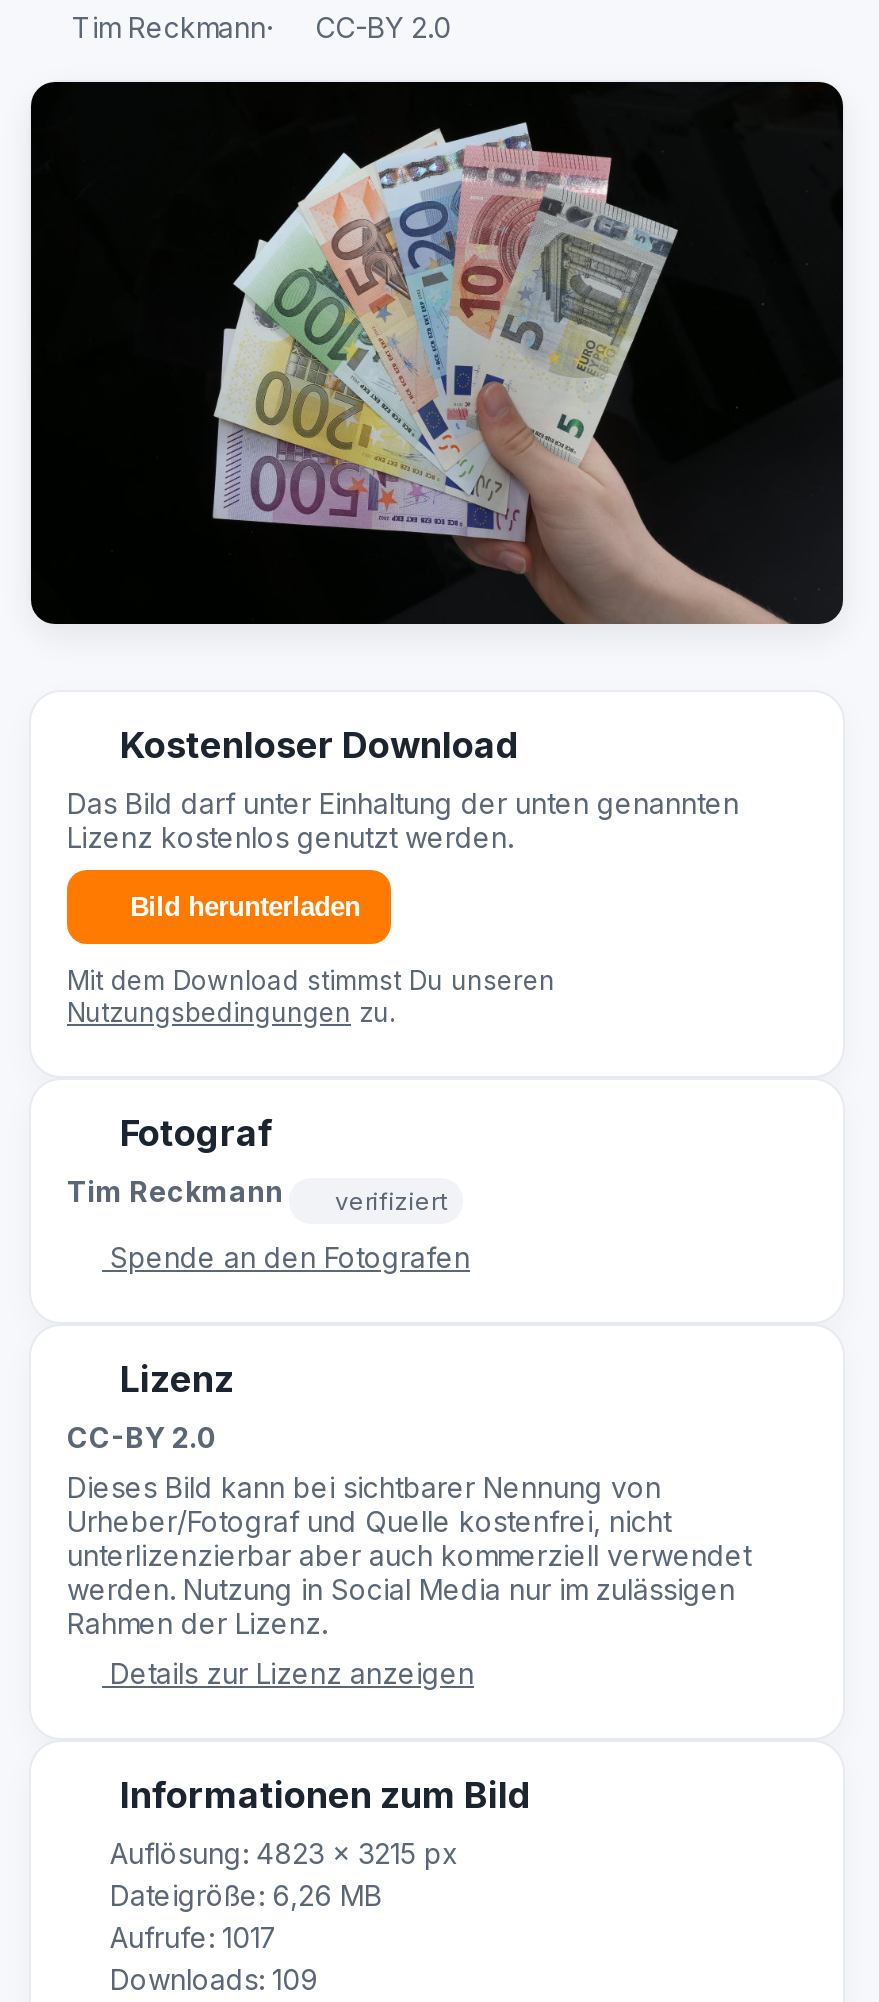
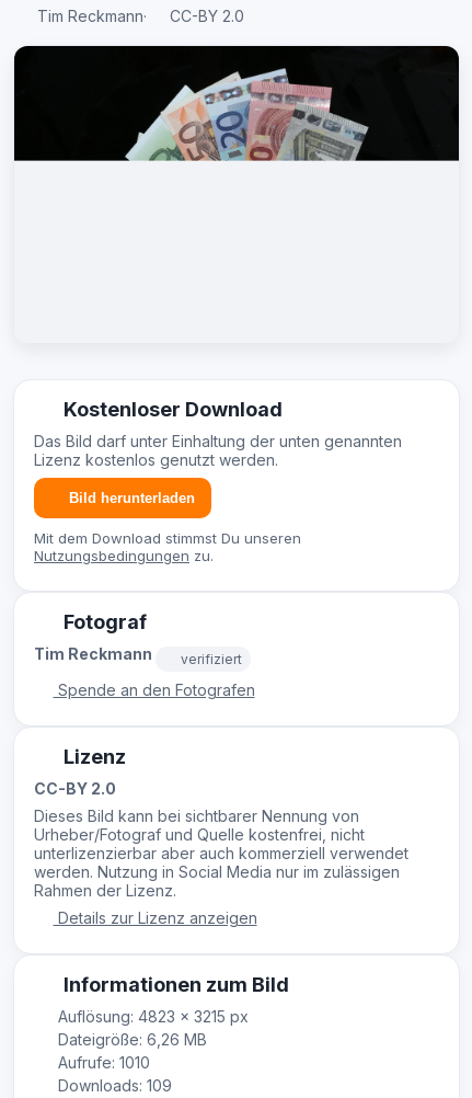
- [image]

- Aufrufe: 1017
+ Aufrufe: 1010
